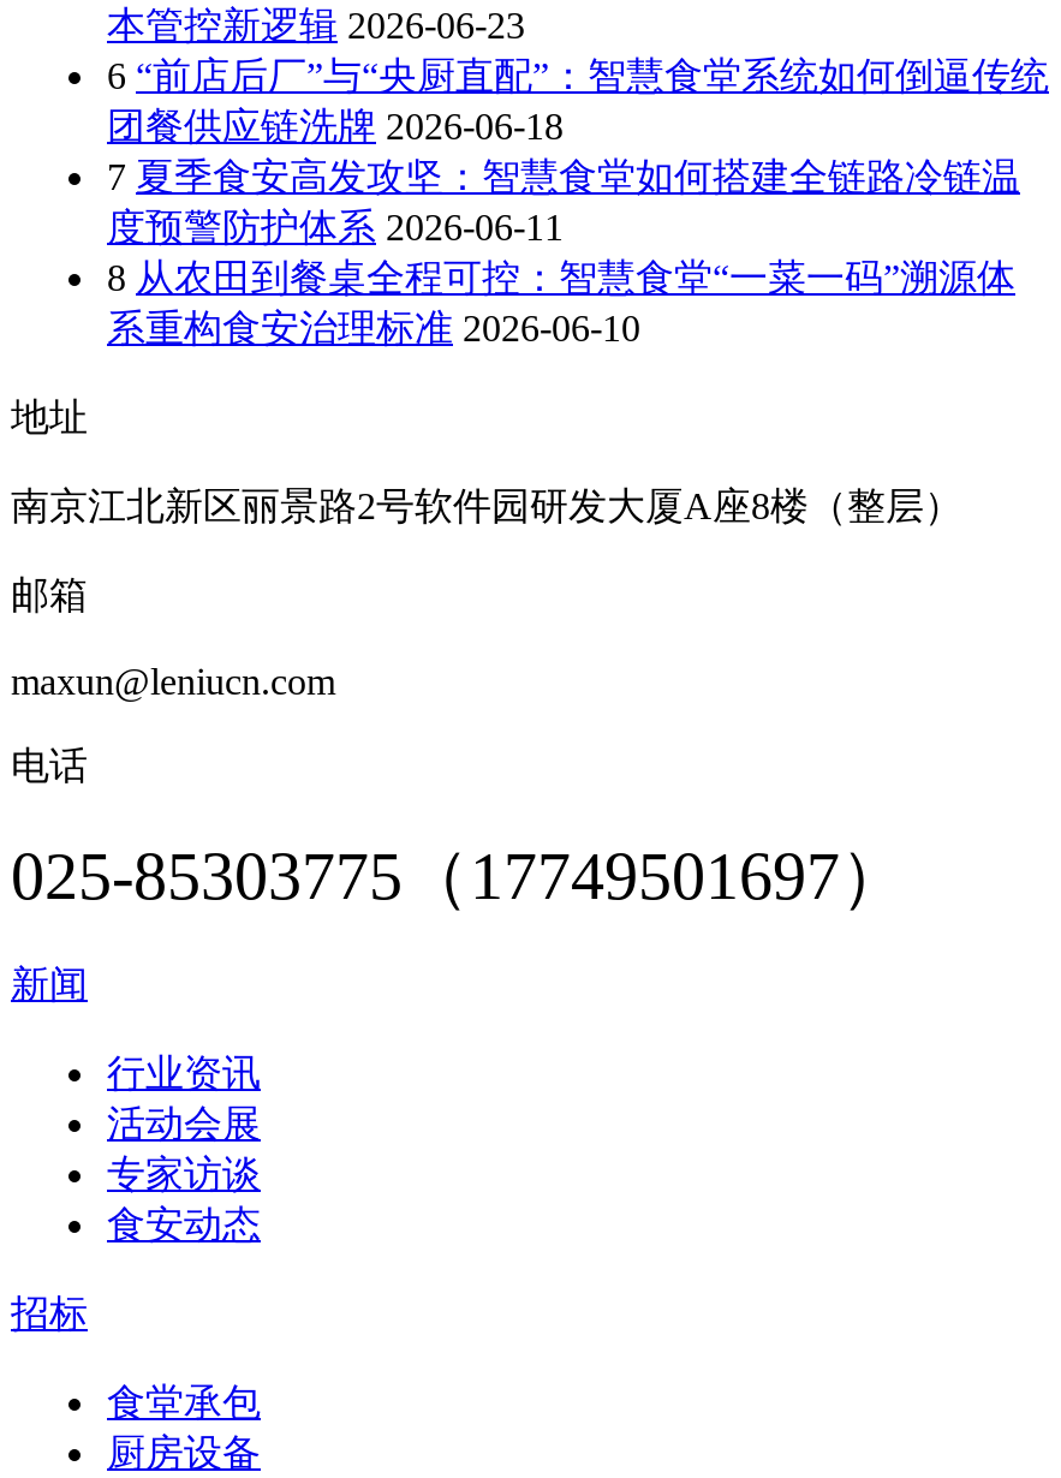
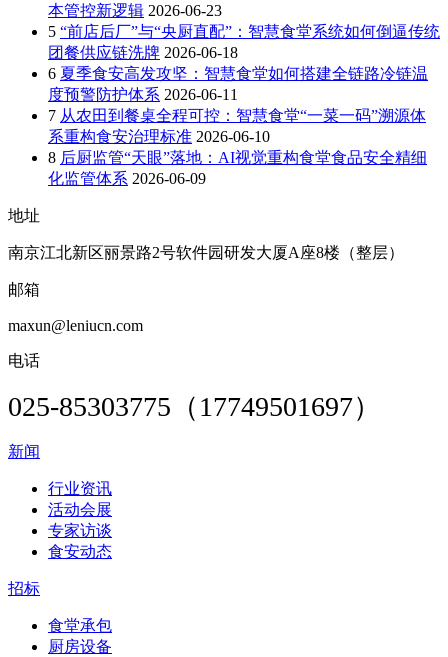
- 6 “前店后厂”与“央厨直配”：智慧食堂系统如何倒逼传统
+ 5 “前店后厂”与“央厨直配”：智慧食堂系统如何倒逼传统

- 7夏季食安高发攻坚：智慧食堂如何搭建全链路冷链温
+ 6夏季食安高发攻坚：智慧食堂如何搭建全链路冷链温

- 8从农田到餐桌全程可控：智慧食堂“一菜一码”溯源体
+ 7从农田到餐桌全程可控：智慧食堂“一菜一码”溯源体

+ 8后厨监管“天眼”落地：AI视觉重构食堂食品安全精细
+ 化监管体系 2026-06-09
